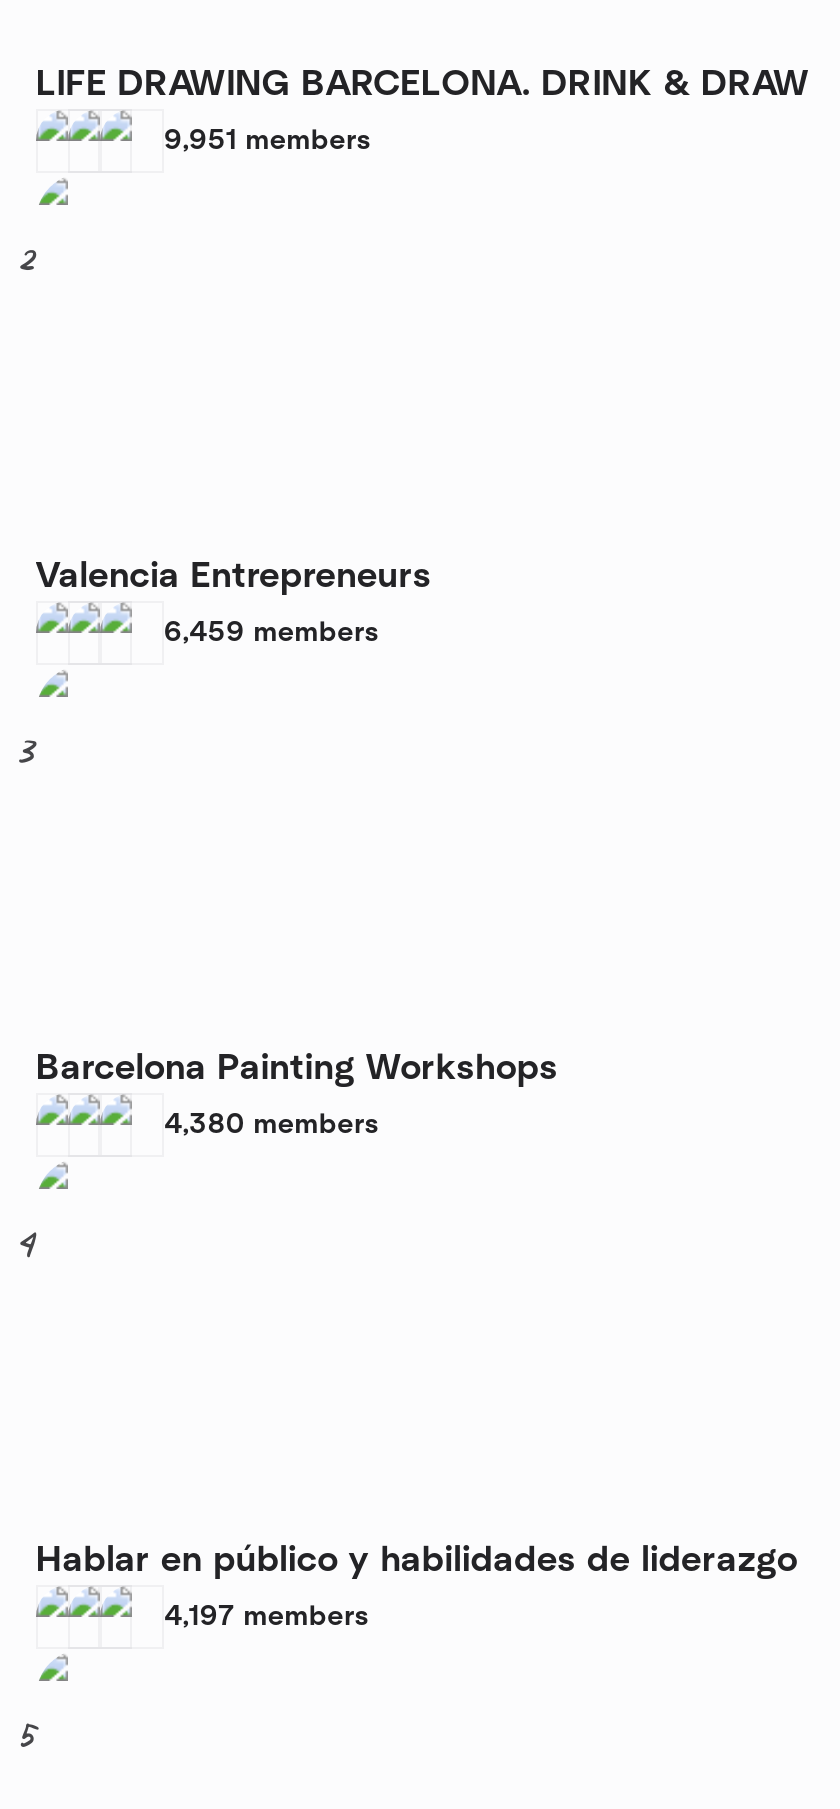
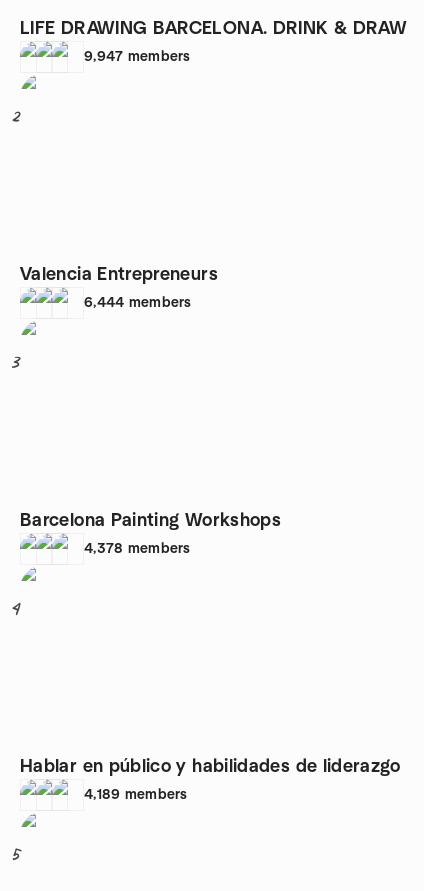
- 9,951 members
+ 9,947 members

- 6,459 members
+ 6,444 members

- 4,380 members
+ 4,378 members

- 4,197 members
+ 4,189 members
